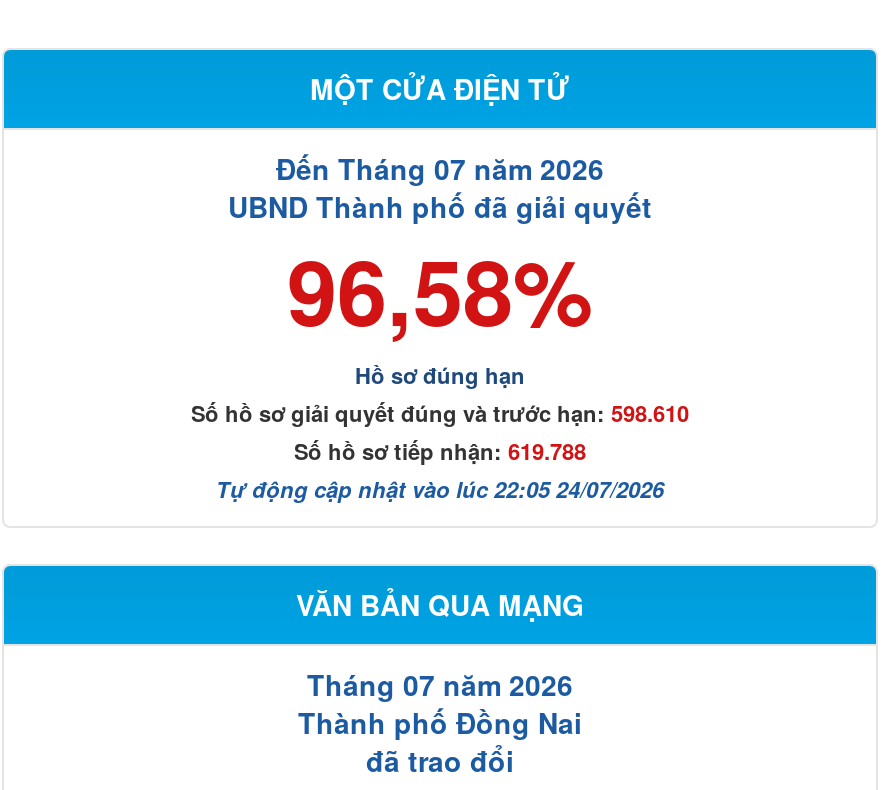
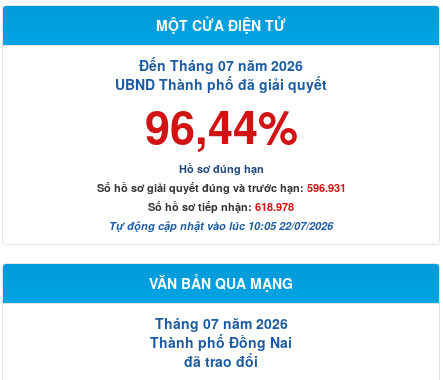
- 96,58%
+ 96,44%

- Số hồ sơ giải quyết đúng và trước hạn: 598.610
+ Số hồ sơ giải quyết đúng và trước hạn: 596.931

- Số hồ sơ tiếp nhận: 619.788
+ Số hồ sơ tiếp nhận: 618.978

- Tự động cập nhật vào lúc 22:05 24/07/2026
+ Tự động cập nhật vào lúc 10:05 22/07/2026
